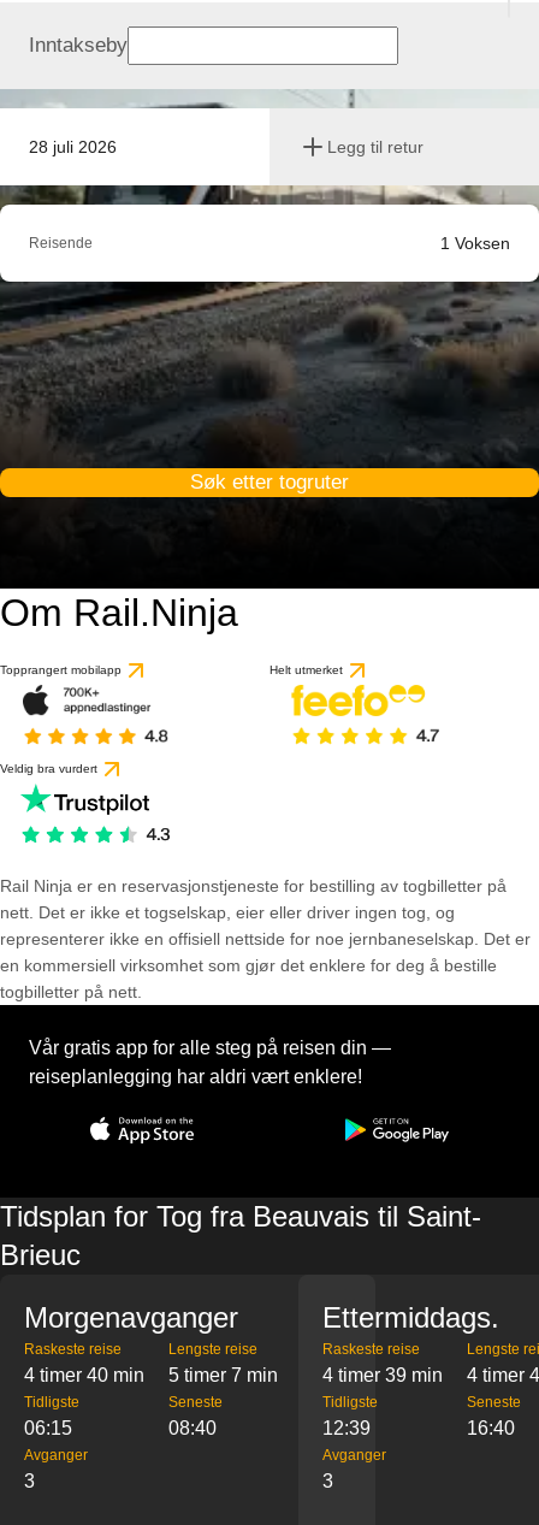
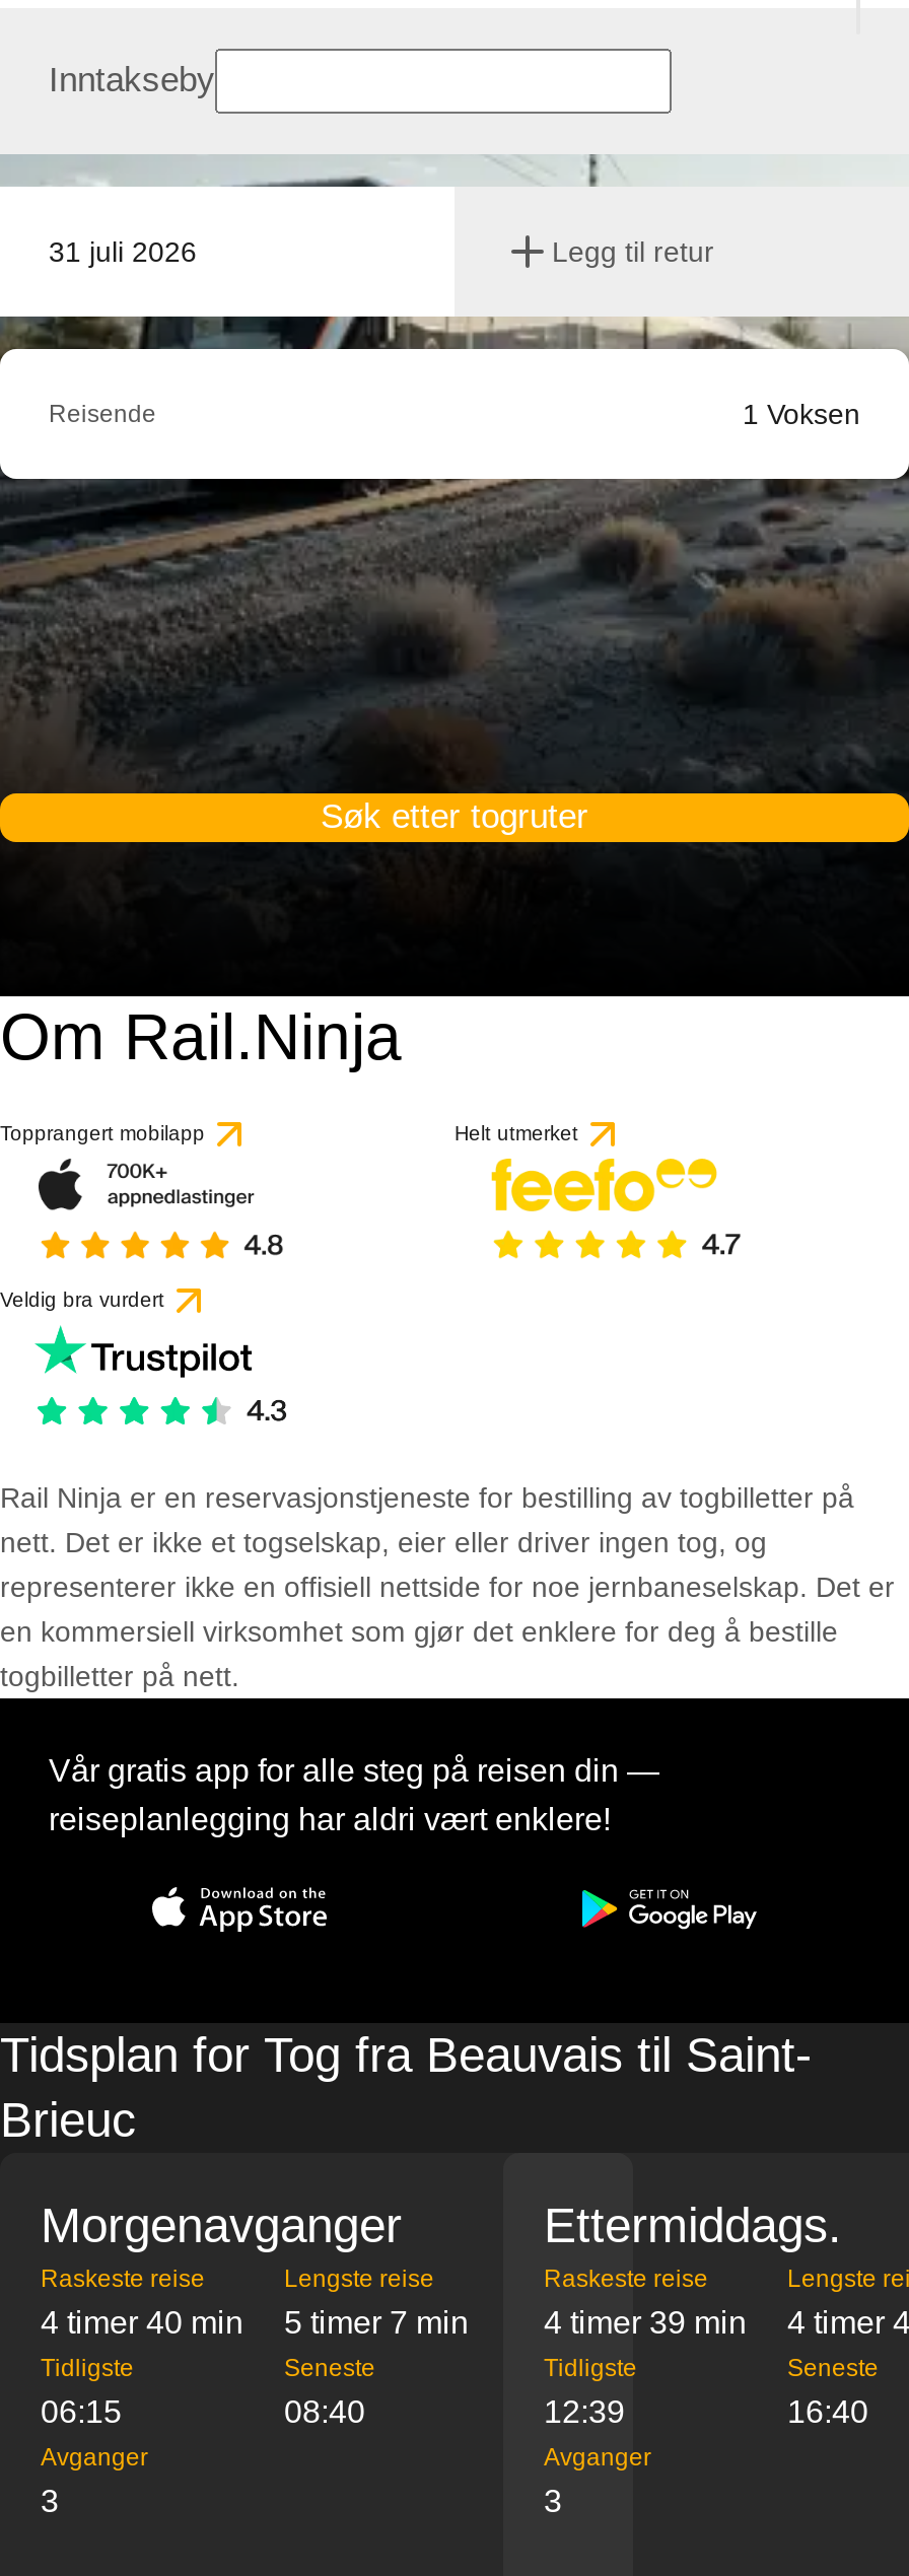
- 28 juli 2026
+ 31 juli 2026
